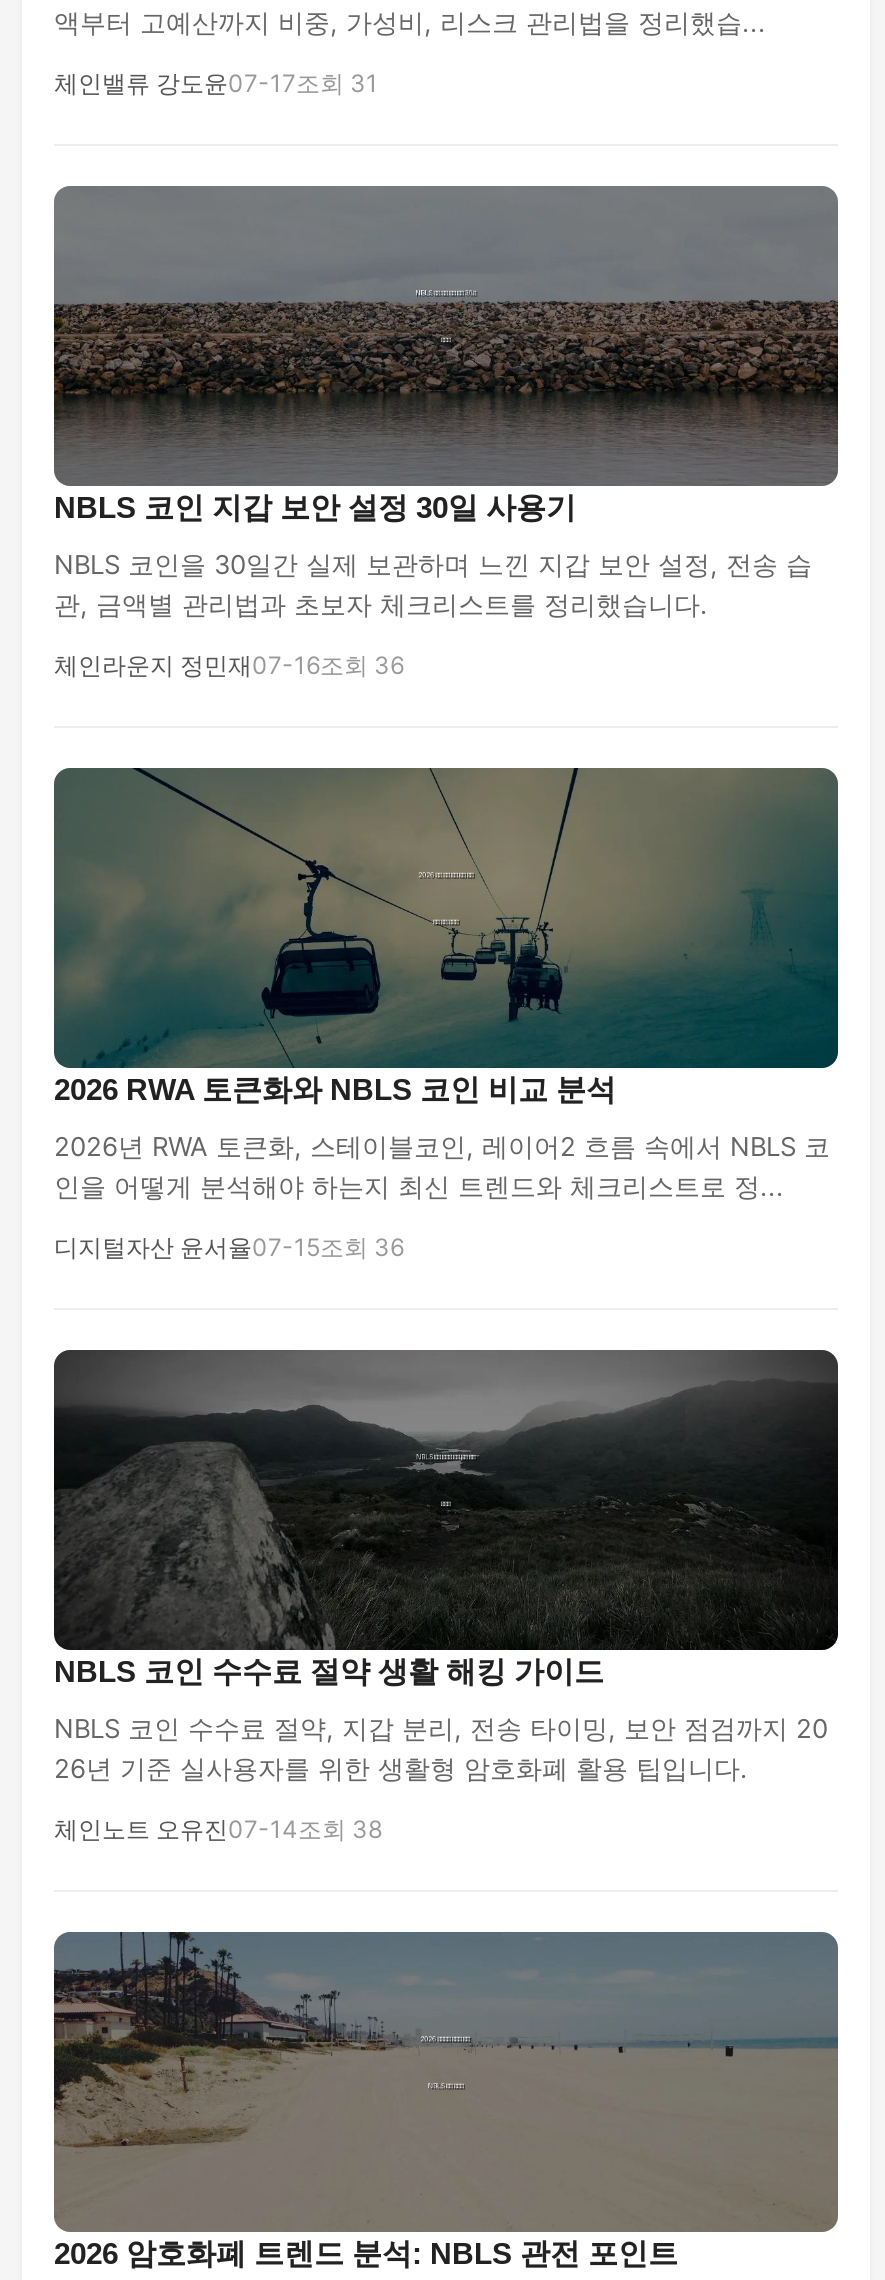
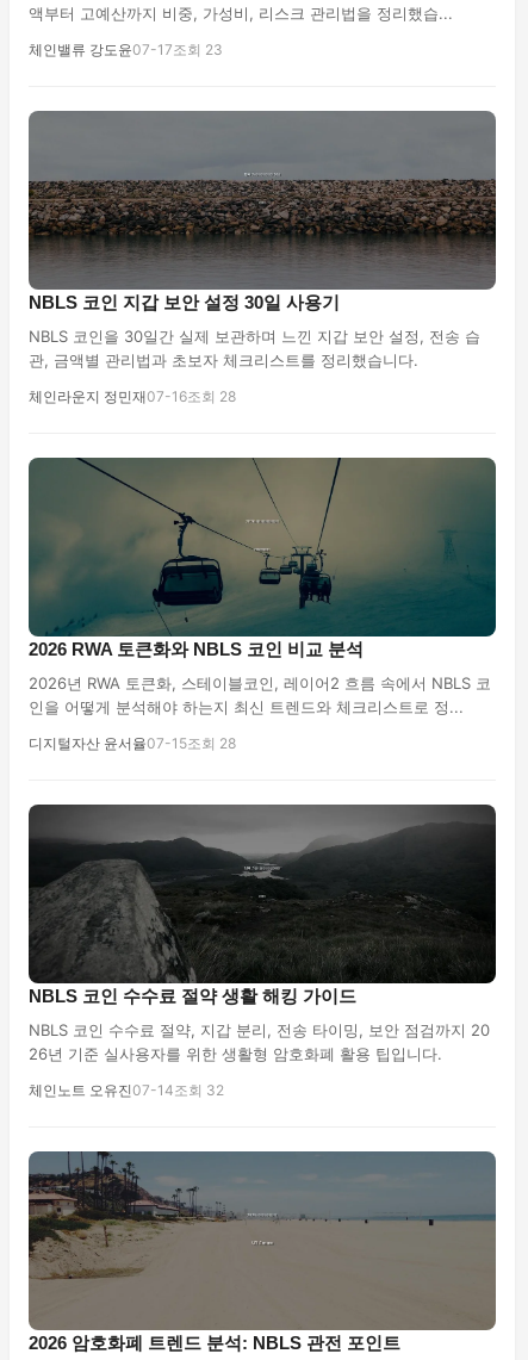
- 체인밸류 강도윤07-17조회 31
+ 체인밸류 강도윤07-17조회 23

- 체인라운지 정민재07-16조회 36
+ 체인라운지 정민재07-16조회 28

- 디지털자산 윤서율07-15조회 36
+ 디지털자산 윤서율07-15조회 28

- 체인노트 오유진 07-14조회 38
+ 체인노트 오유진 07-14조회 32
